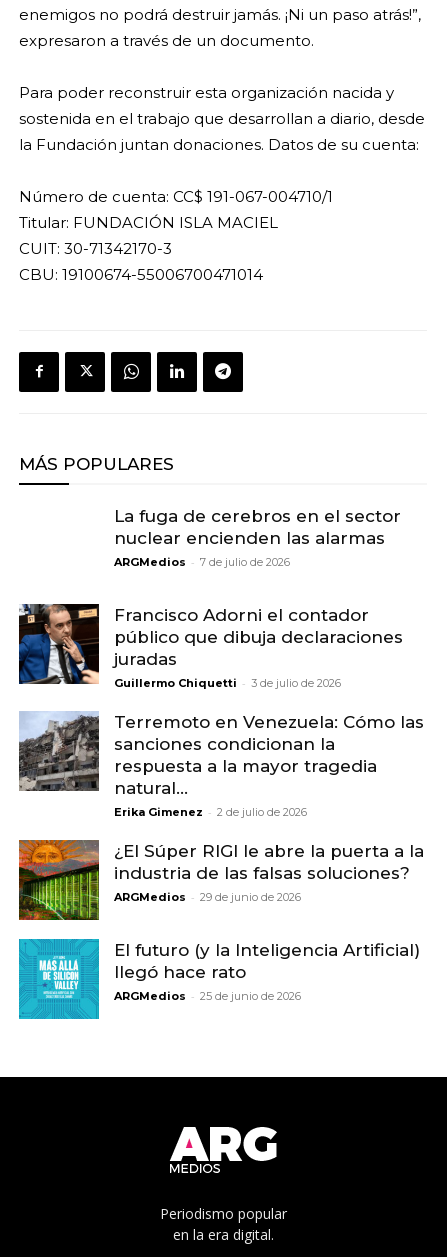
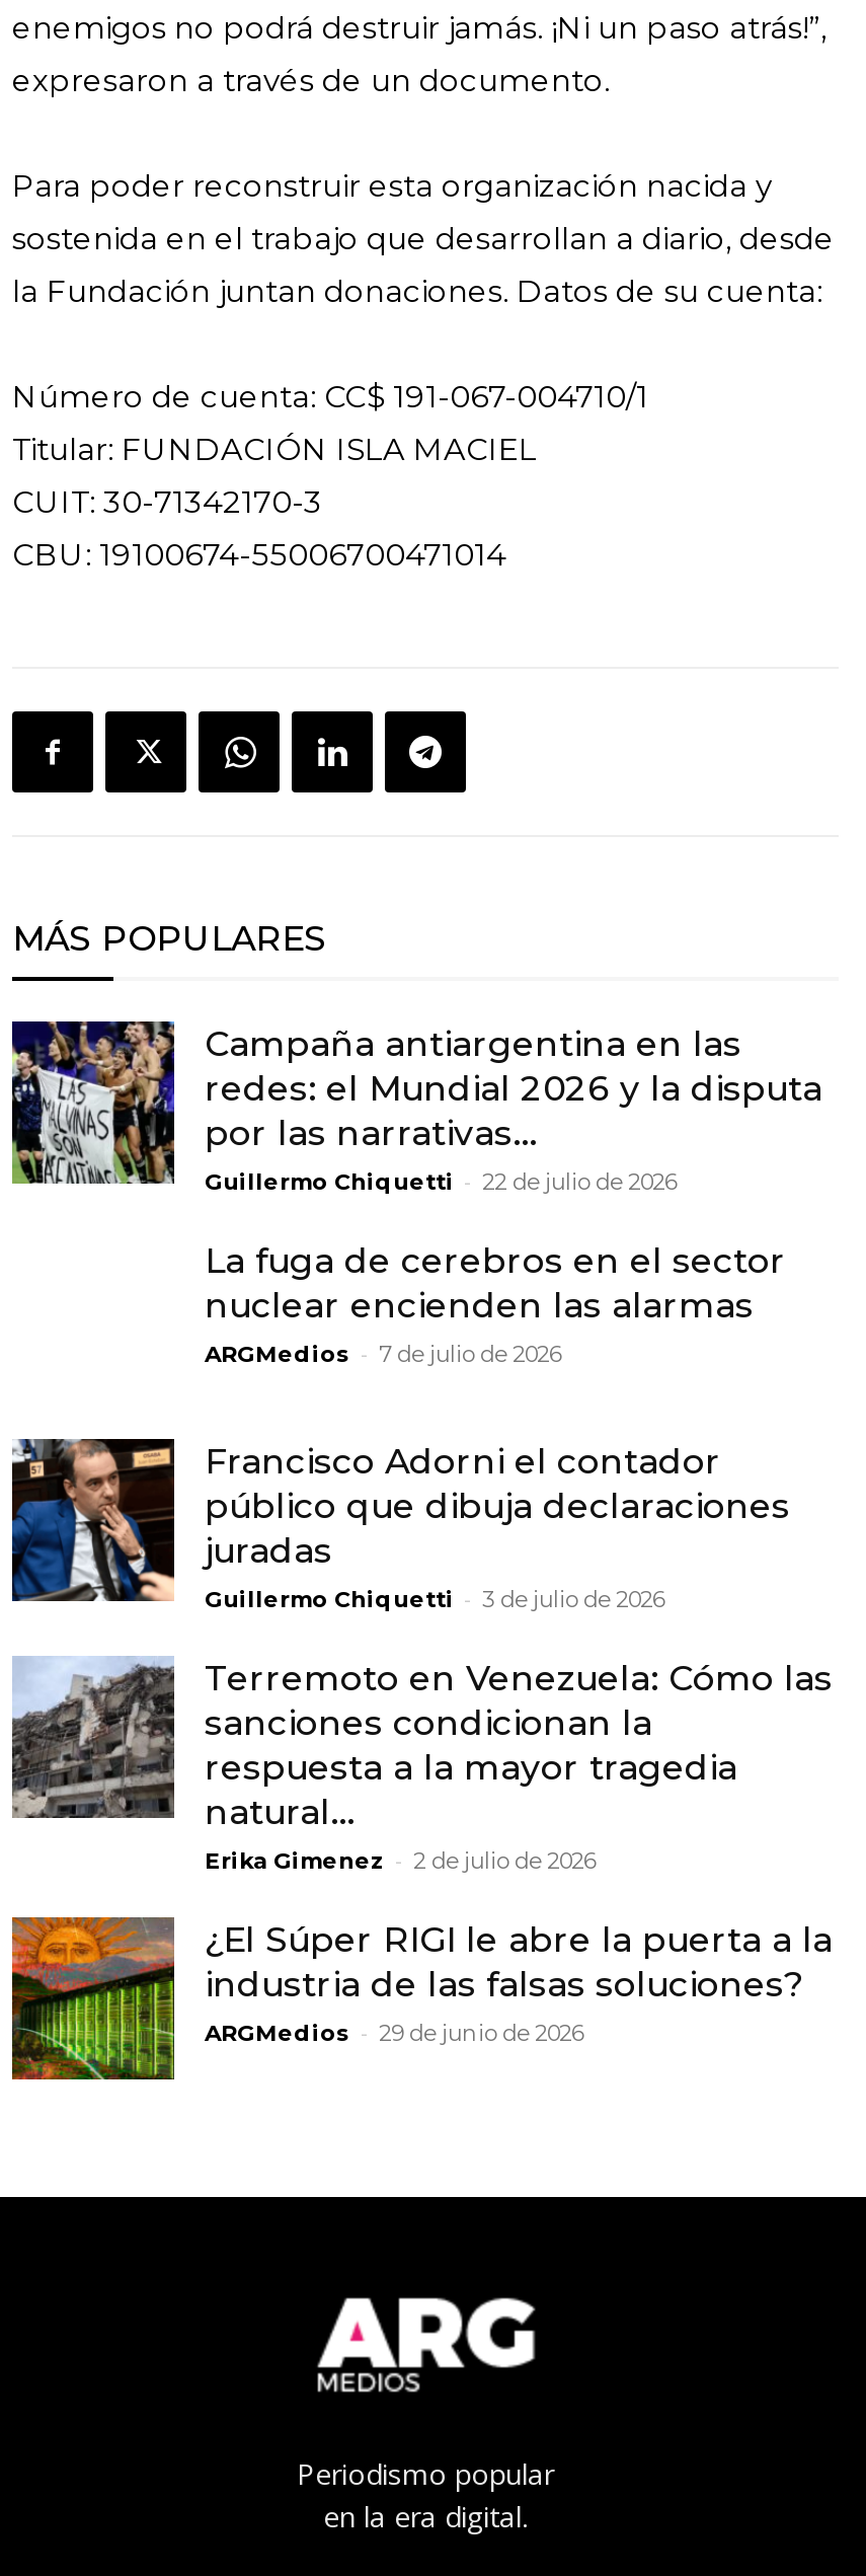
+ [image]
+ Campaña antiargentina en las
+ redes: el Mundial 2026 y la disputa
+ por las narrativas...
+ Guillermo Chiquetti - 22 de julio de 2026

moved down: [image] | La fuga de cerebros en el sector | nuclear encienden las alarmas | ... | industria de las falsas soluciones? | ARGMedios - 29 de junio de 2026

- [image]
- El futuro (y la Inteligencia Artificial)
- llegó hace rato
- ARGMedios - 25 de junio de 2026
